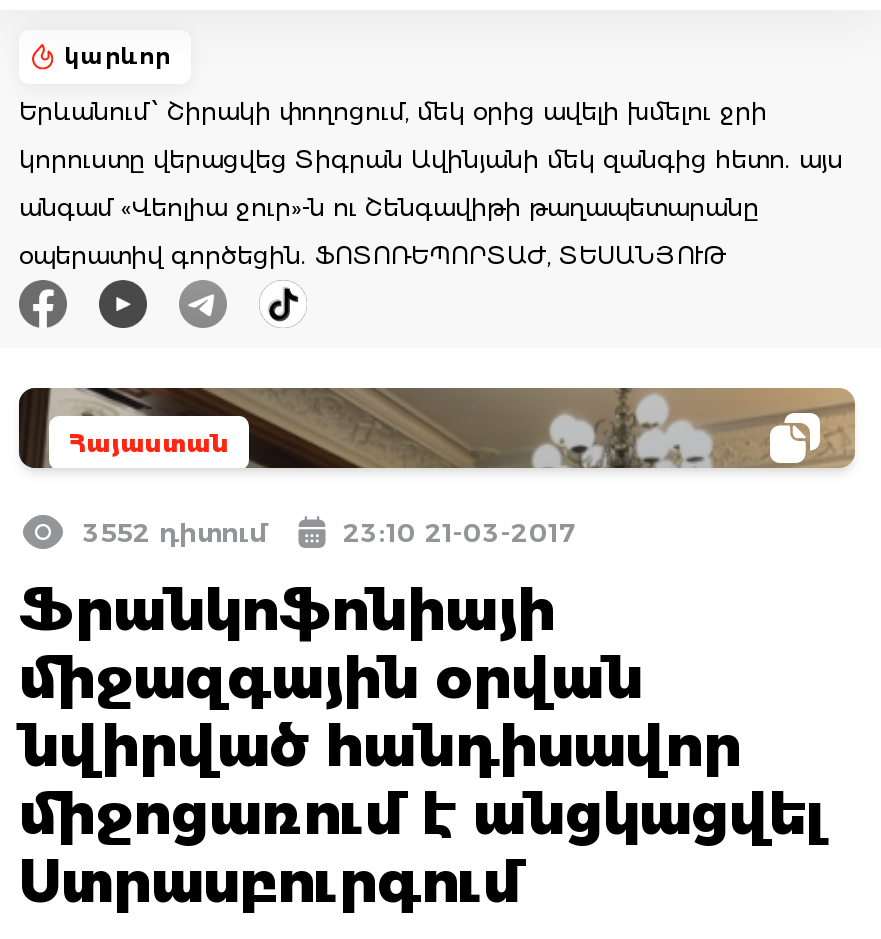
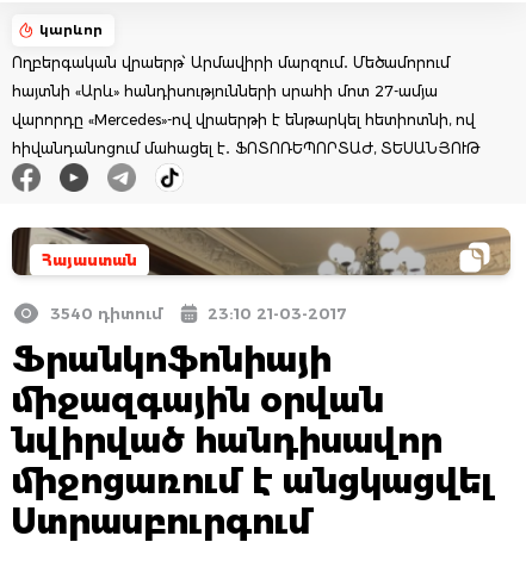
- Երևանում՝ Շիրակի փողոցում, մեկ օրից ավելի խմելու ջրի
+ Ողբերգական վրաերթ՝ Արմավիրի մարզում․ Մեծամորում

- կորուստը վերացվեց Տիգրան Ավինյանի մեկ զանգից հետո. այս
+ հայտնի «Արև» հանդիսությունների սրահի մոտ 27-ամյա

- անգամ «Վեոլիա ջուր»-ն ու Շենգավիթի թաղապետարանը
+ վարորդը «Mercedes»-ով վրաերթի է ենթարկել հետիոտնի, ով

- օպերատիվ գործեցին. ՖՈՏՈՌԵՊՈՐՏԱԺ, ՏԵՍԱՆՅՈՒԹ
+ հիվանդանոցում մահացել է․ ՖՈՏՈՌԵՊՈՐՏԱԺ, ՏԵՍԱՆՅՈՒԹ

- 3552 դիտում
+ 3540 դիտում
